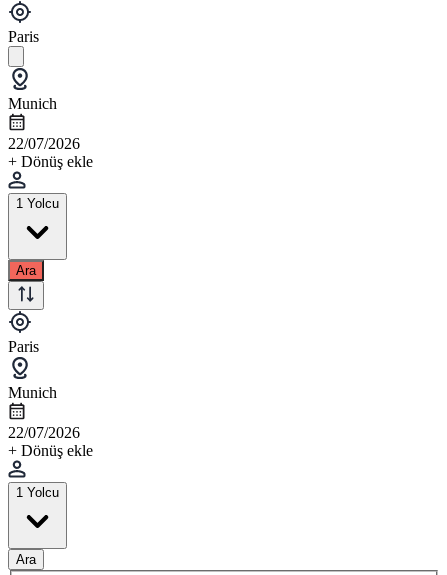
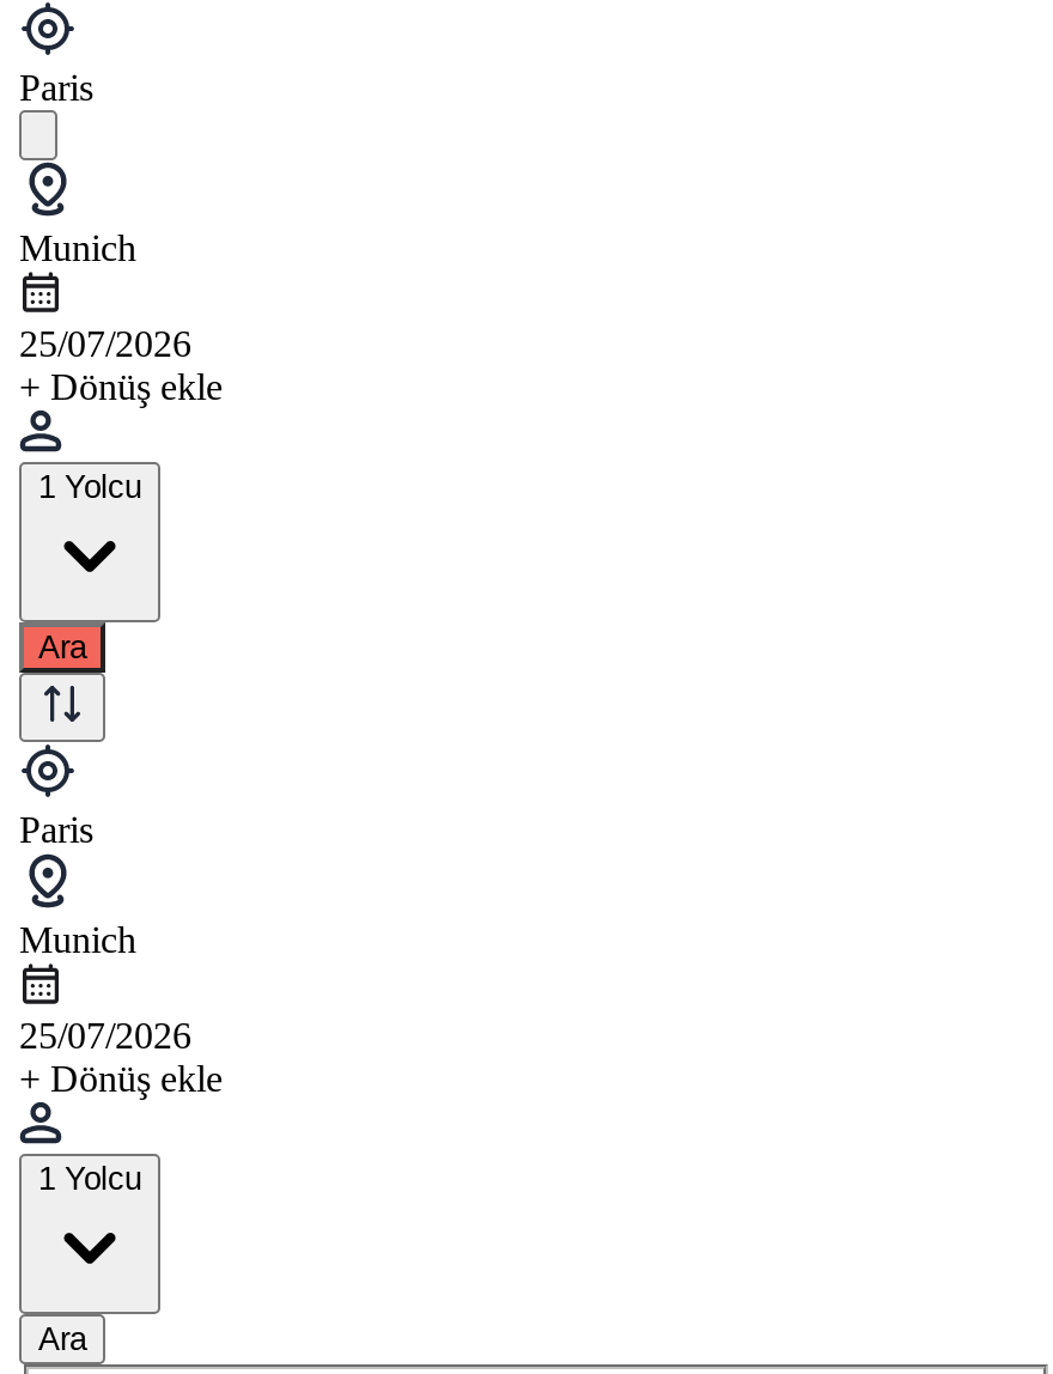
- 22/07/2026
+ 25/07/2026

- 22/07/2026
+ 25/07/2026
